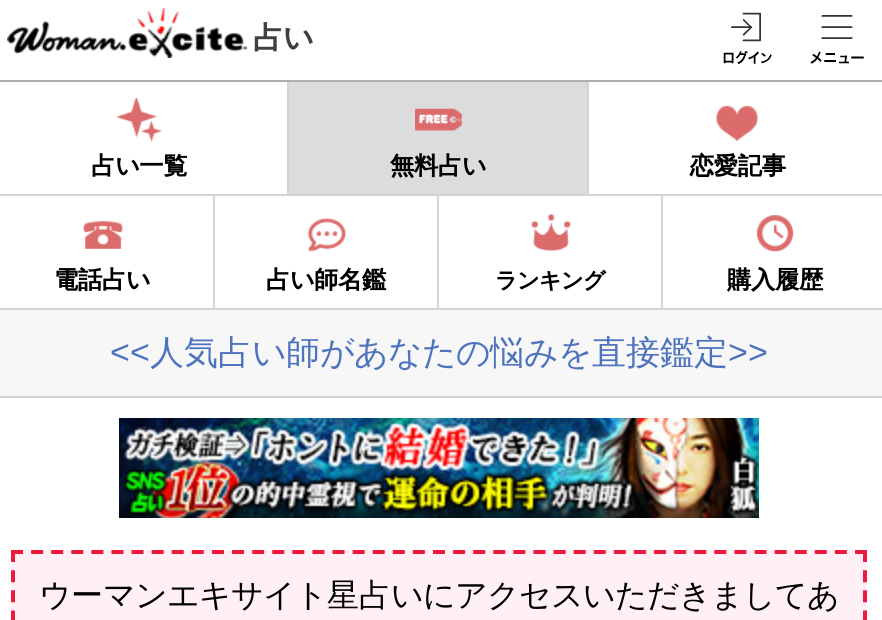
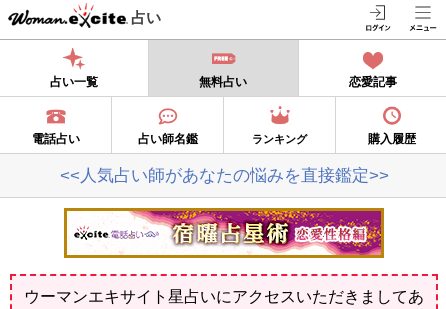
- [image]
+ [image]
